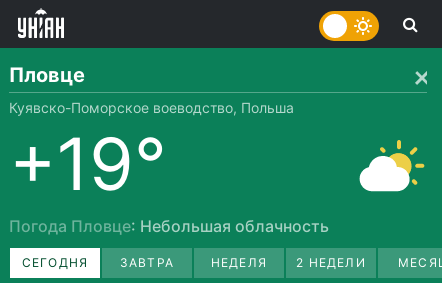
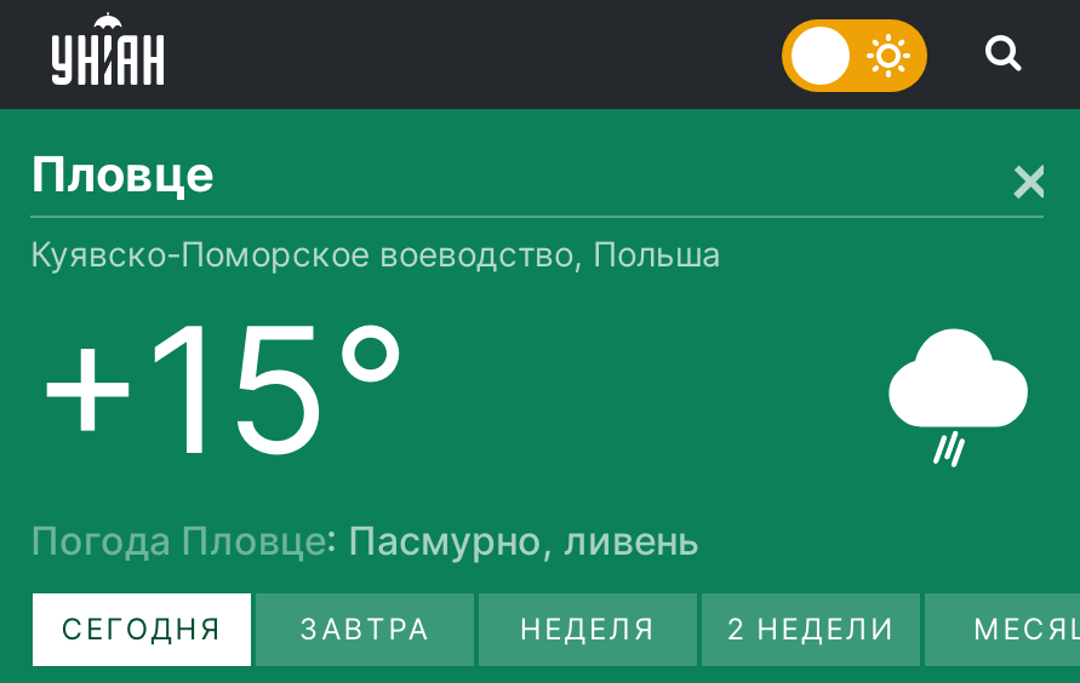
- +19°
+ +15°

- [image]
+ [image]

- Погода Пловце: Небольшая облачность
+ Погода Пловце: Пасмурно, ливень
